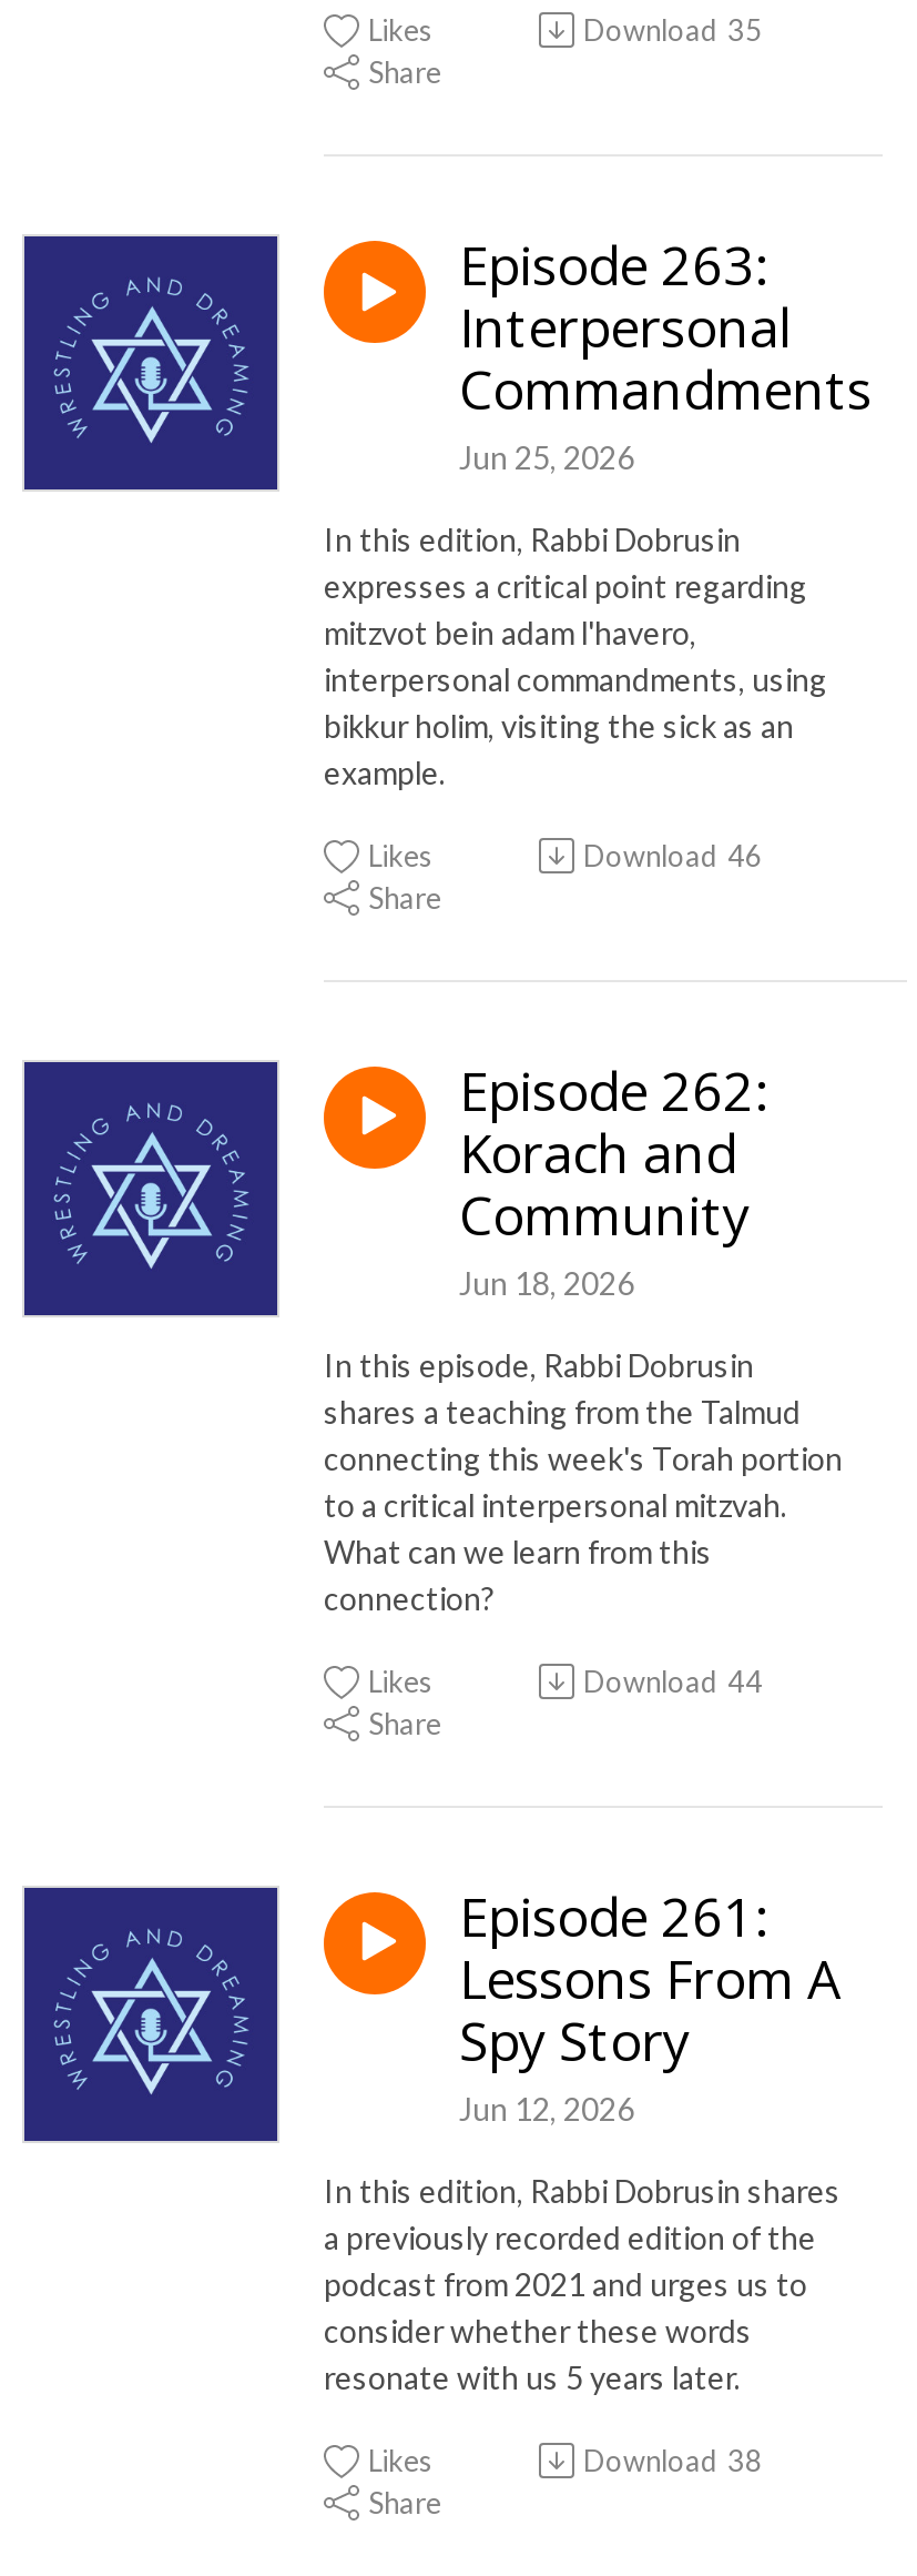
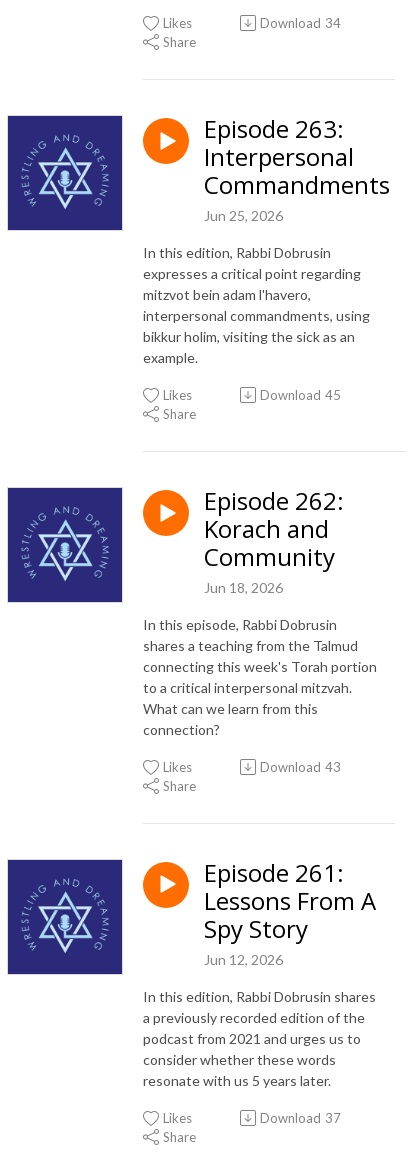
- Download 35
+ Download 34

- Download 46
+ Download 45

- Download 44
+ Download 43

- Download 38
+ Download 37
